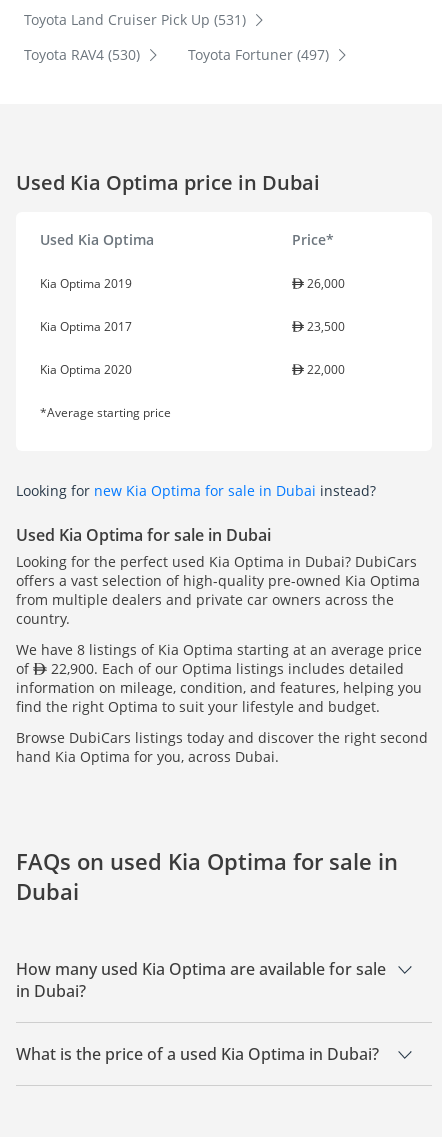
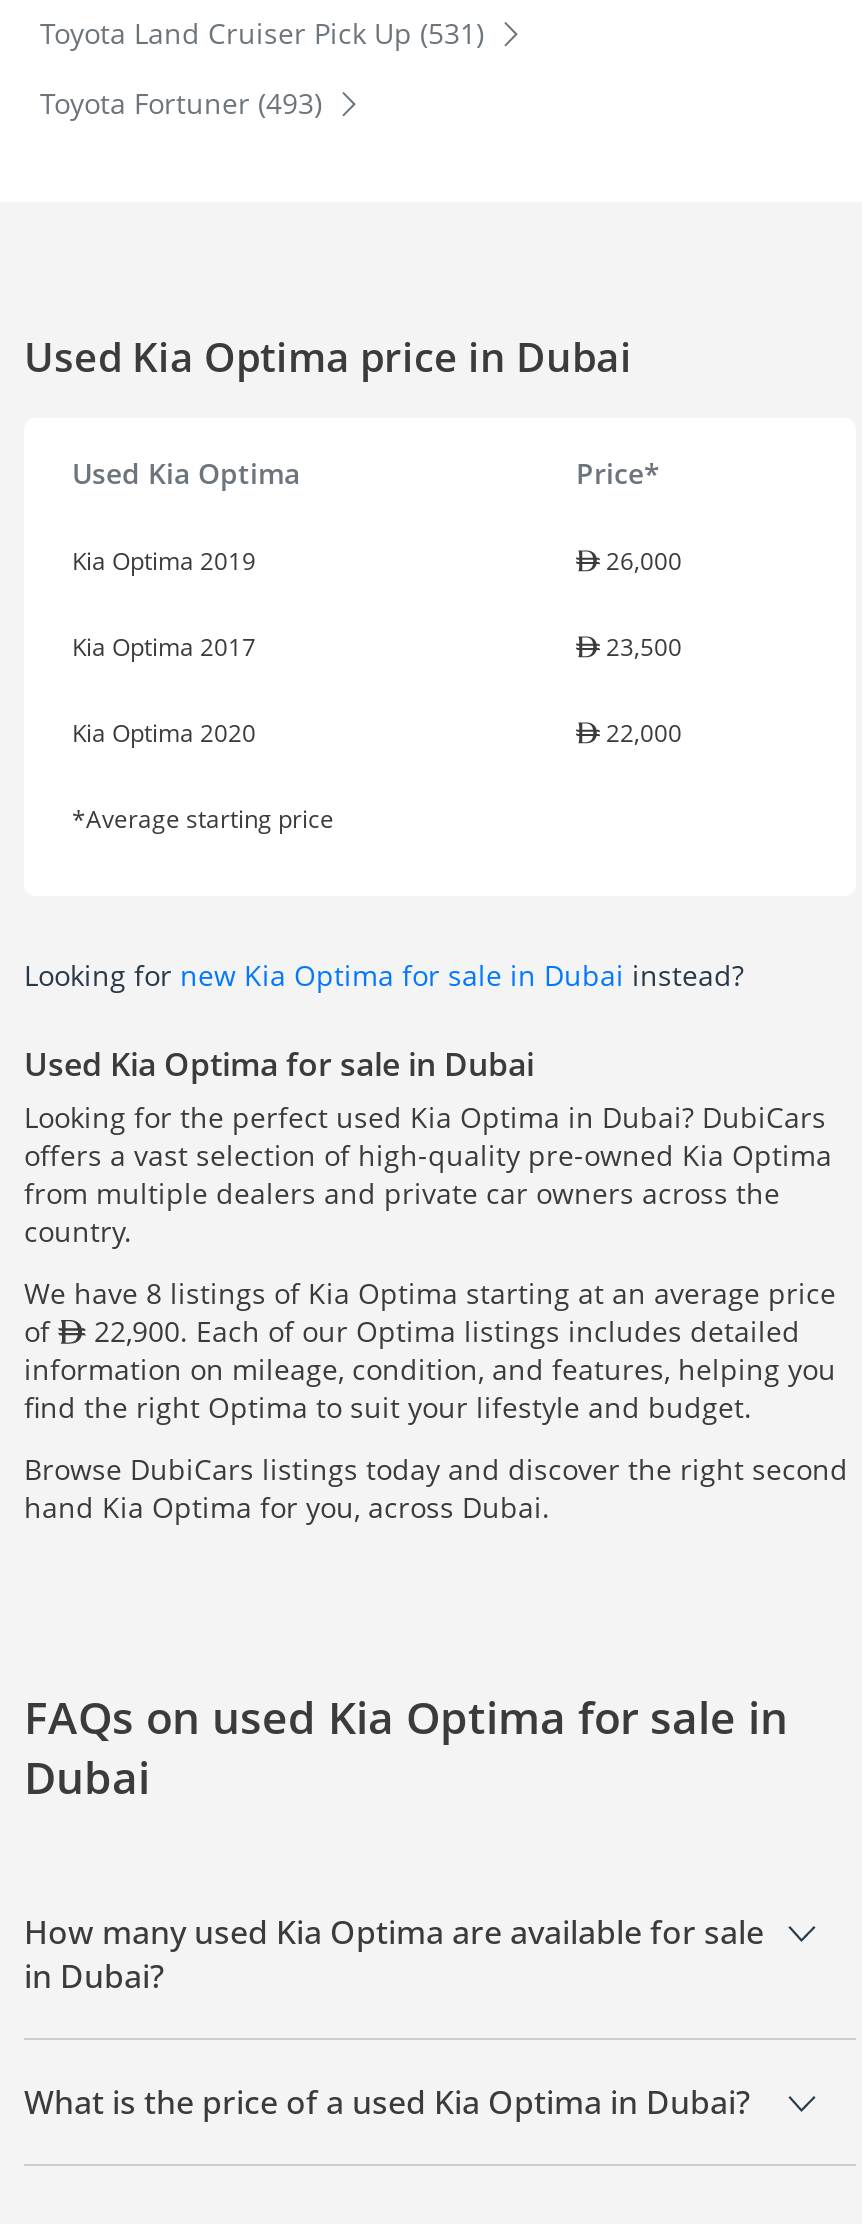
- Toyota RAV4 (530)
- Toyota Fortuner (497)
+ Toyota Fortuner (493)
